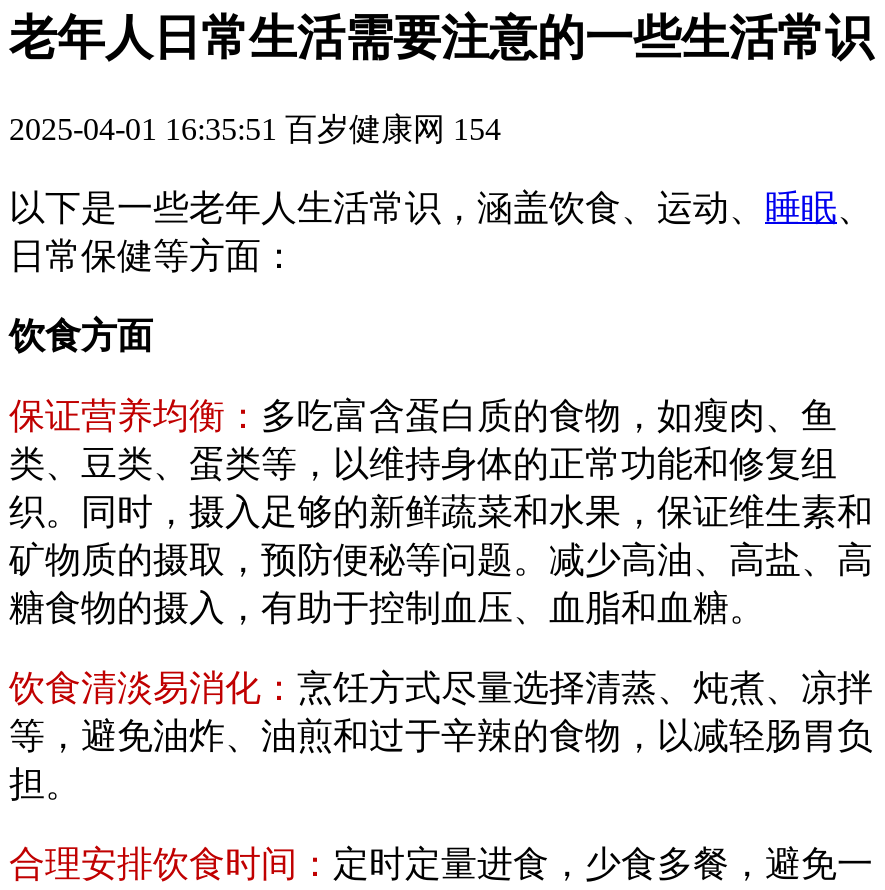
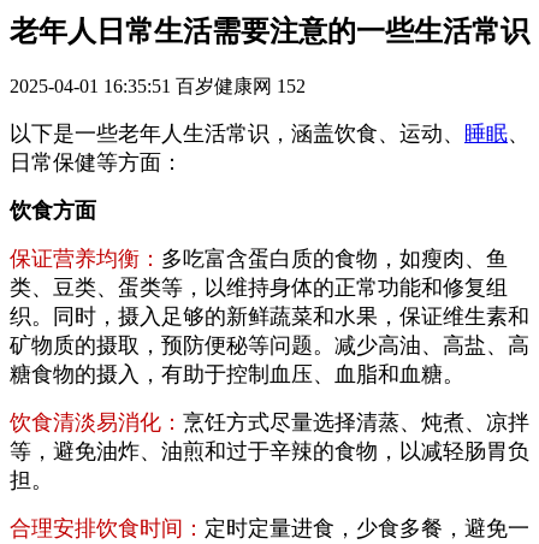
- 2025-04-01 16:35:51 百岁健康网 154
+ 2025-04-01 16:35:51 百岁健康网 152
